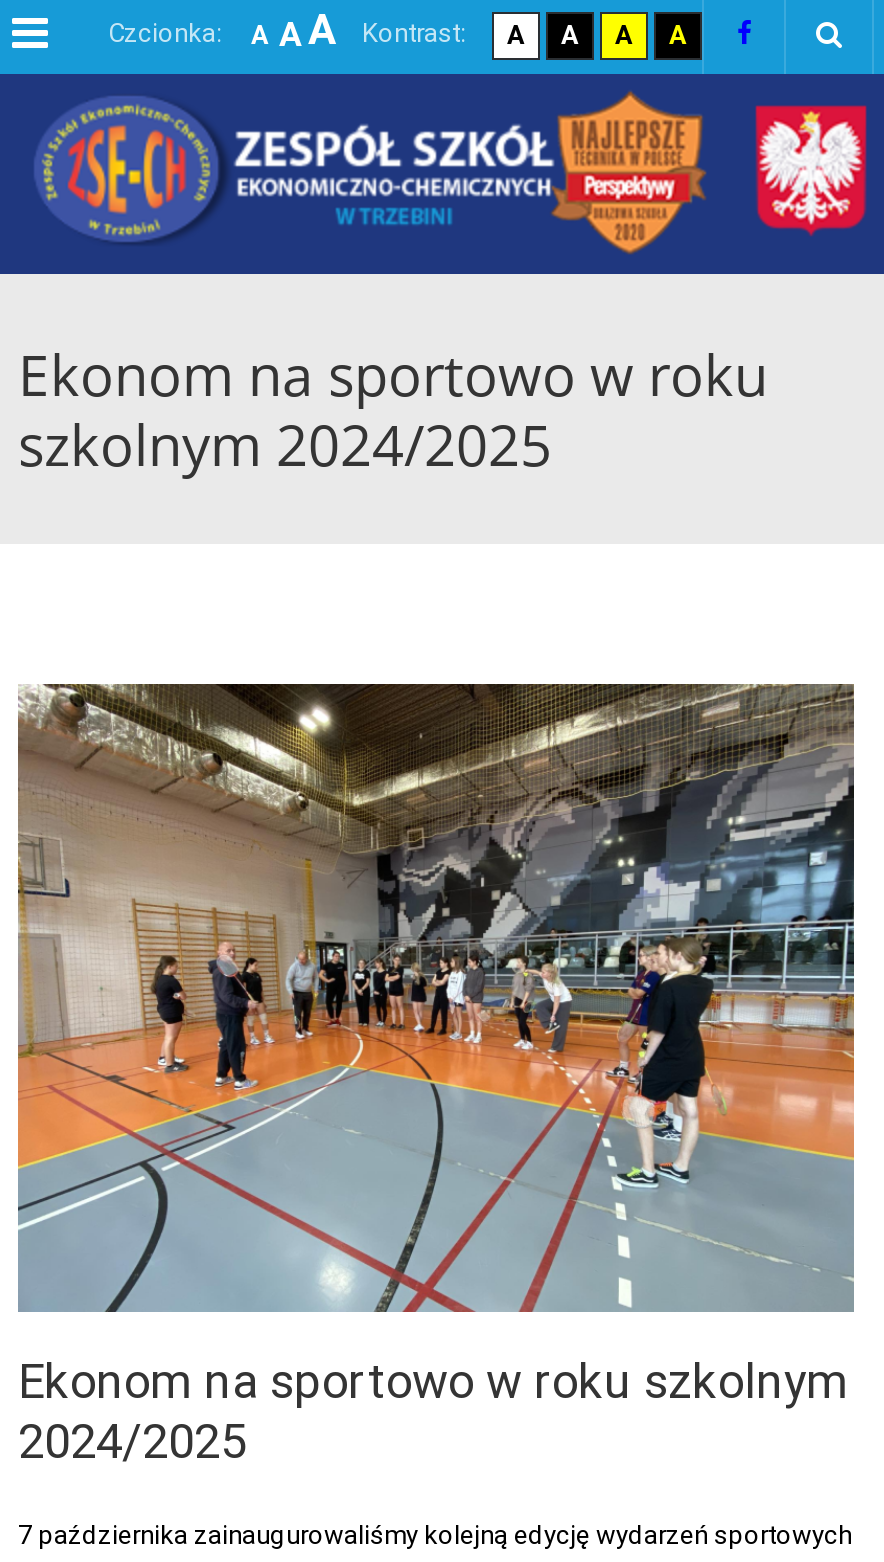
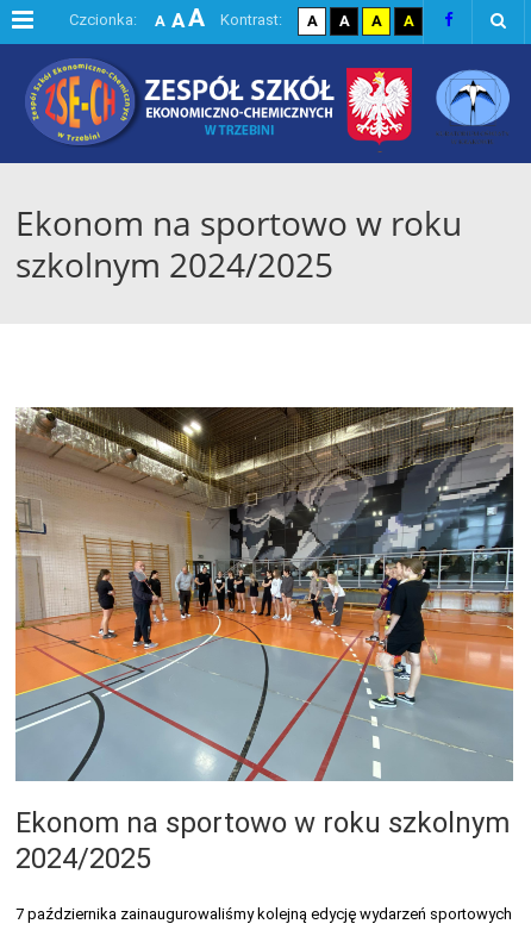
- [image]
+ [image]

- [image]
+ [image]
